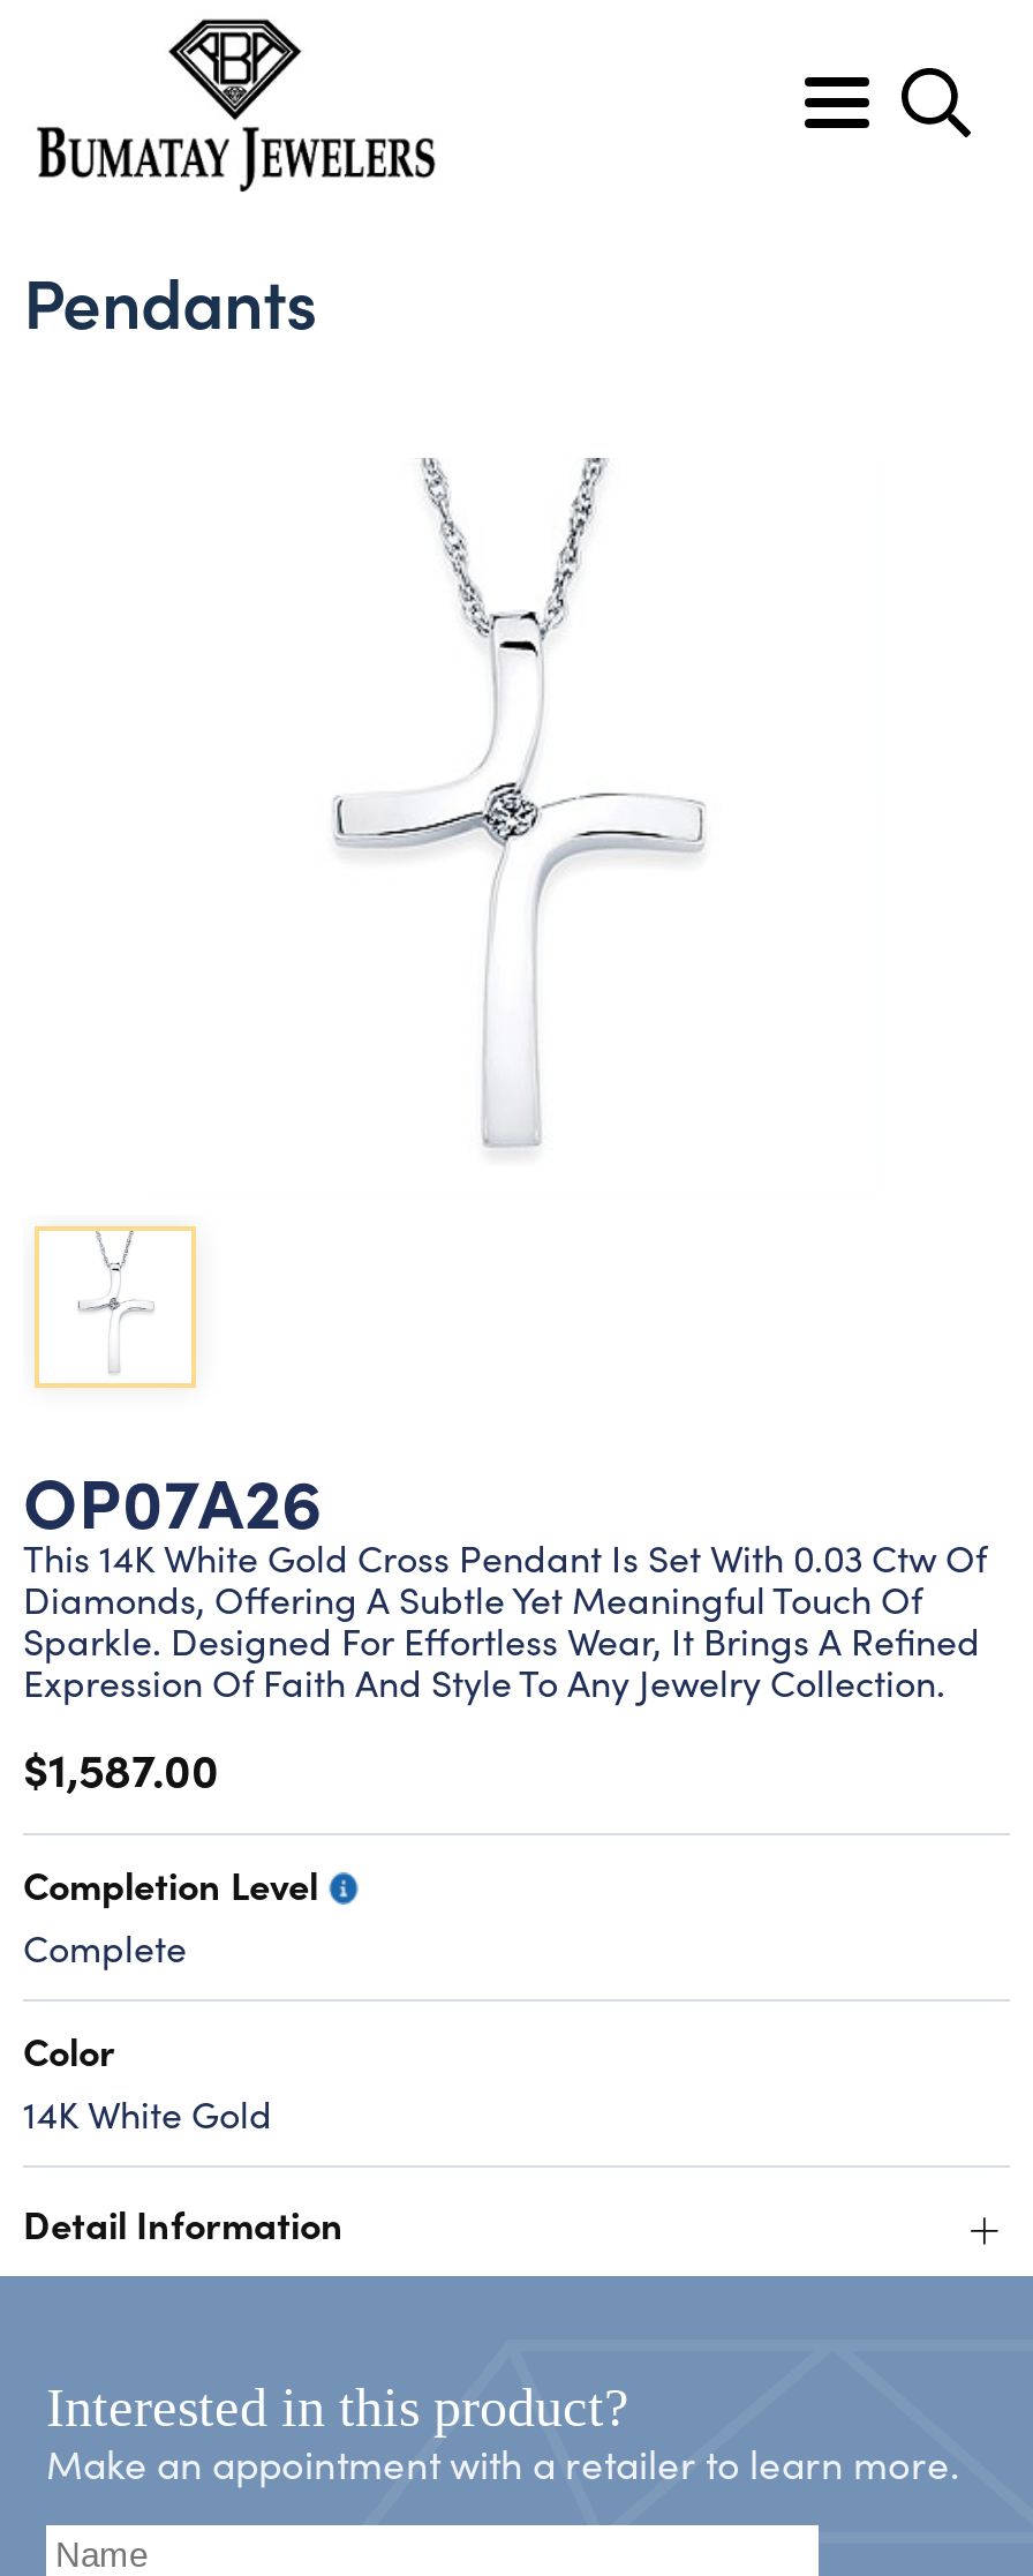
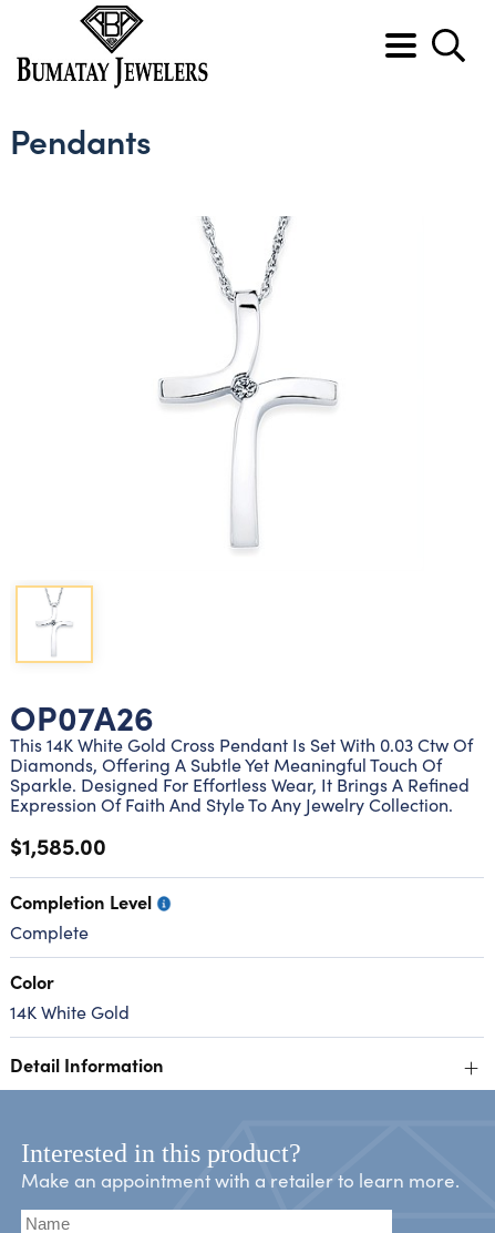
- $1,587.00
+ $1,585.00
